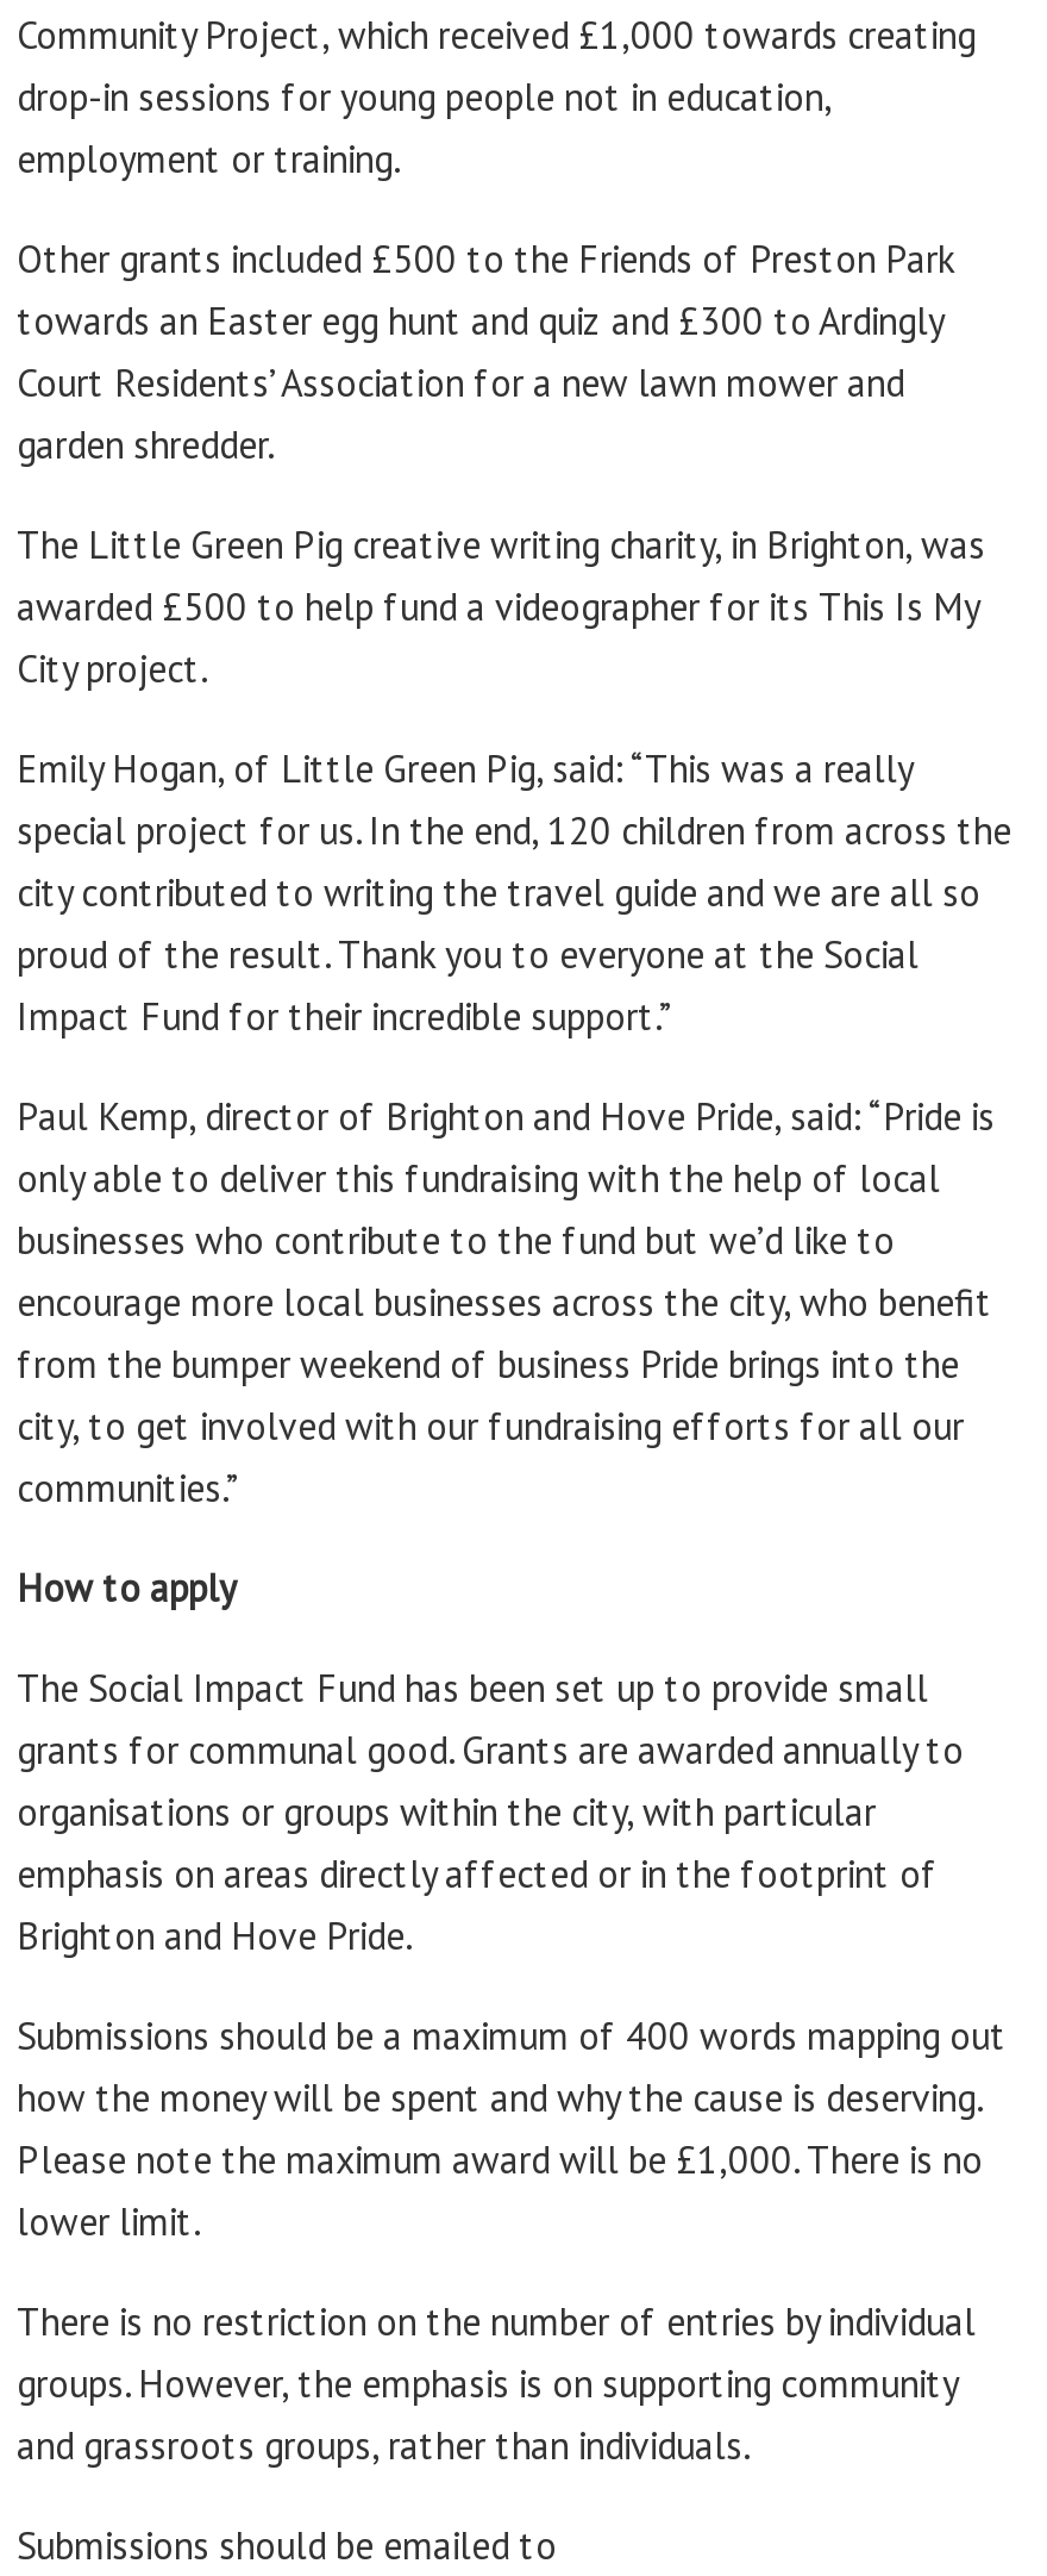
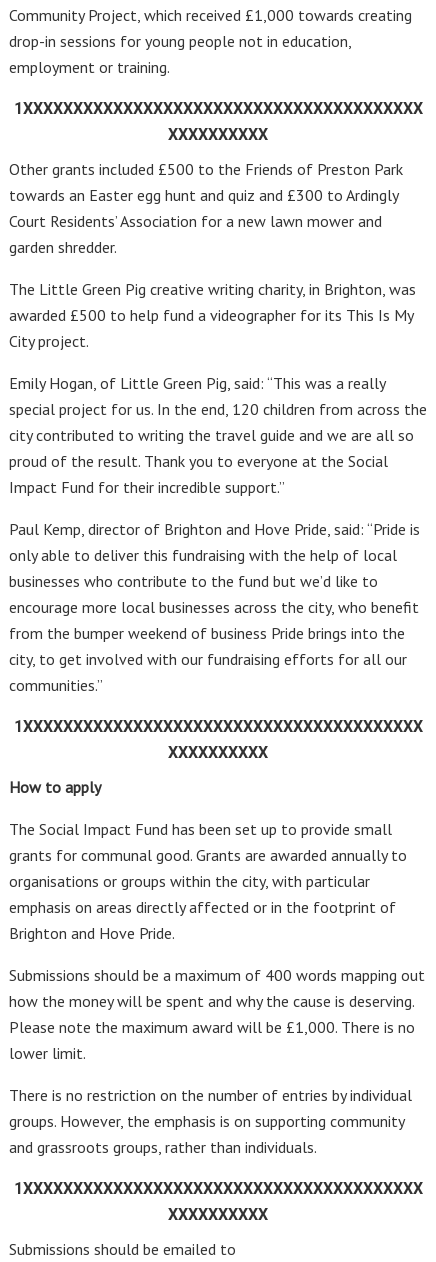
+ 1XXXXXXXXXXXXXXXXXXXXXXXXXXXXXXXXXXXXXXXX
+ XXXXXXXXXX

+ 1XXXXXXXXXXXXXXXXXXXXXXXXXXXXXXXXXXXXXXXX
+ XXXXXXXXXX

+ 1XXXXXXXXXXXXXXXXXXXXXXXXXXXXXXXXXXXXXXXX
+ XXXXXXXXXX
